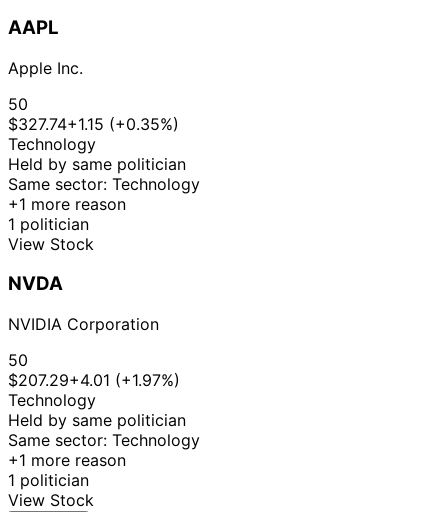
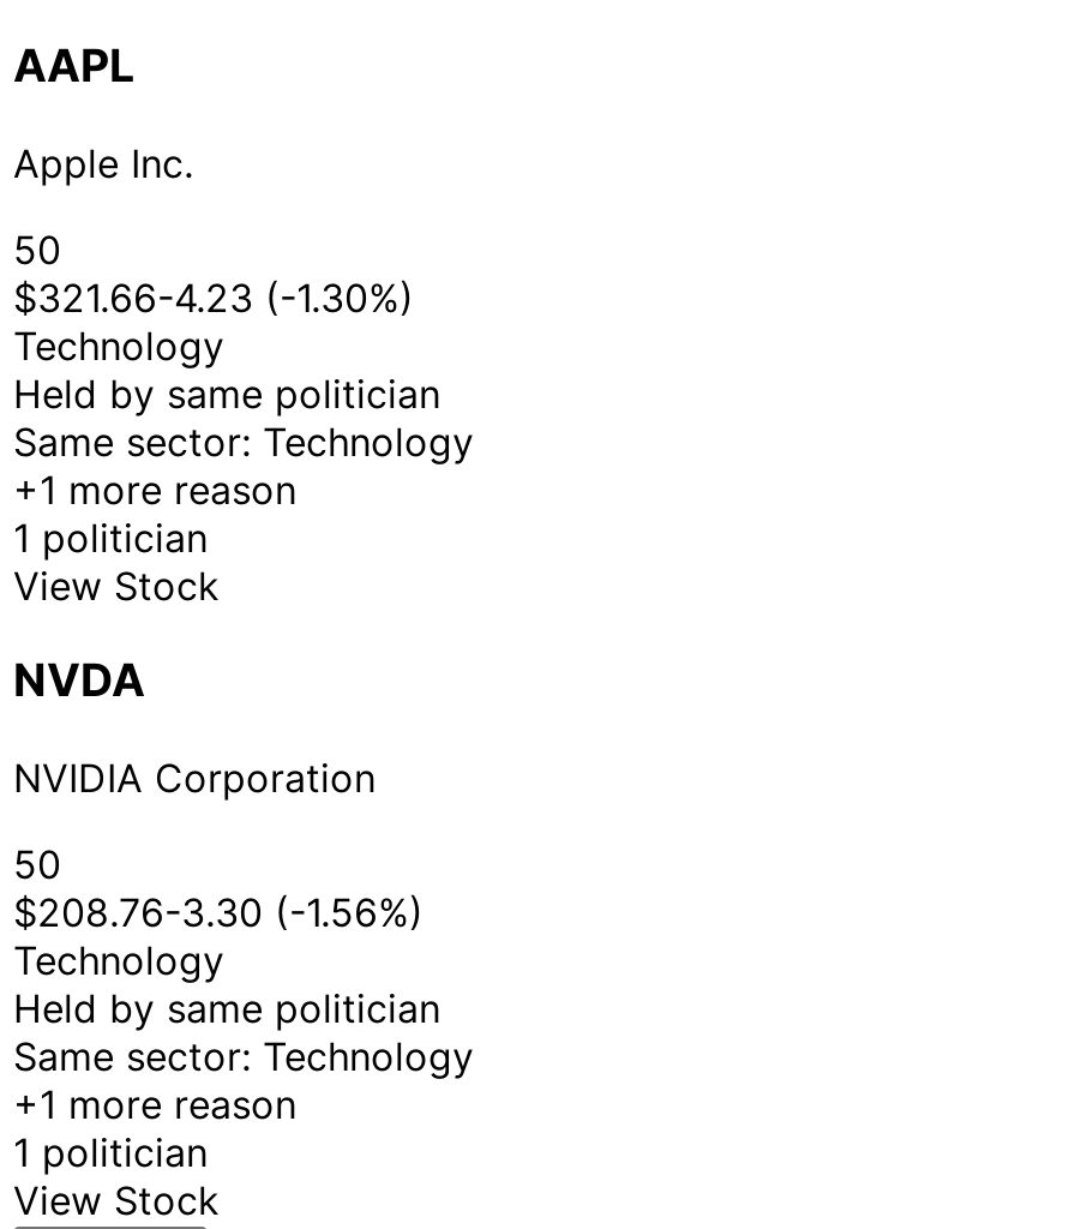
- $327.74+1.15 (+0.35%)
+ $321.66-4.23 (-1.30%)

- $207.29+4.01 (+1.97%)
+ $208.76-3.30 (-1.56%)
